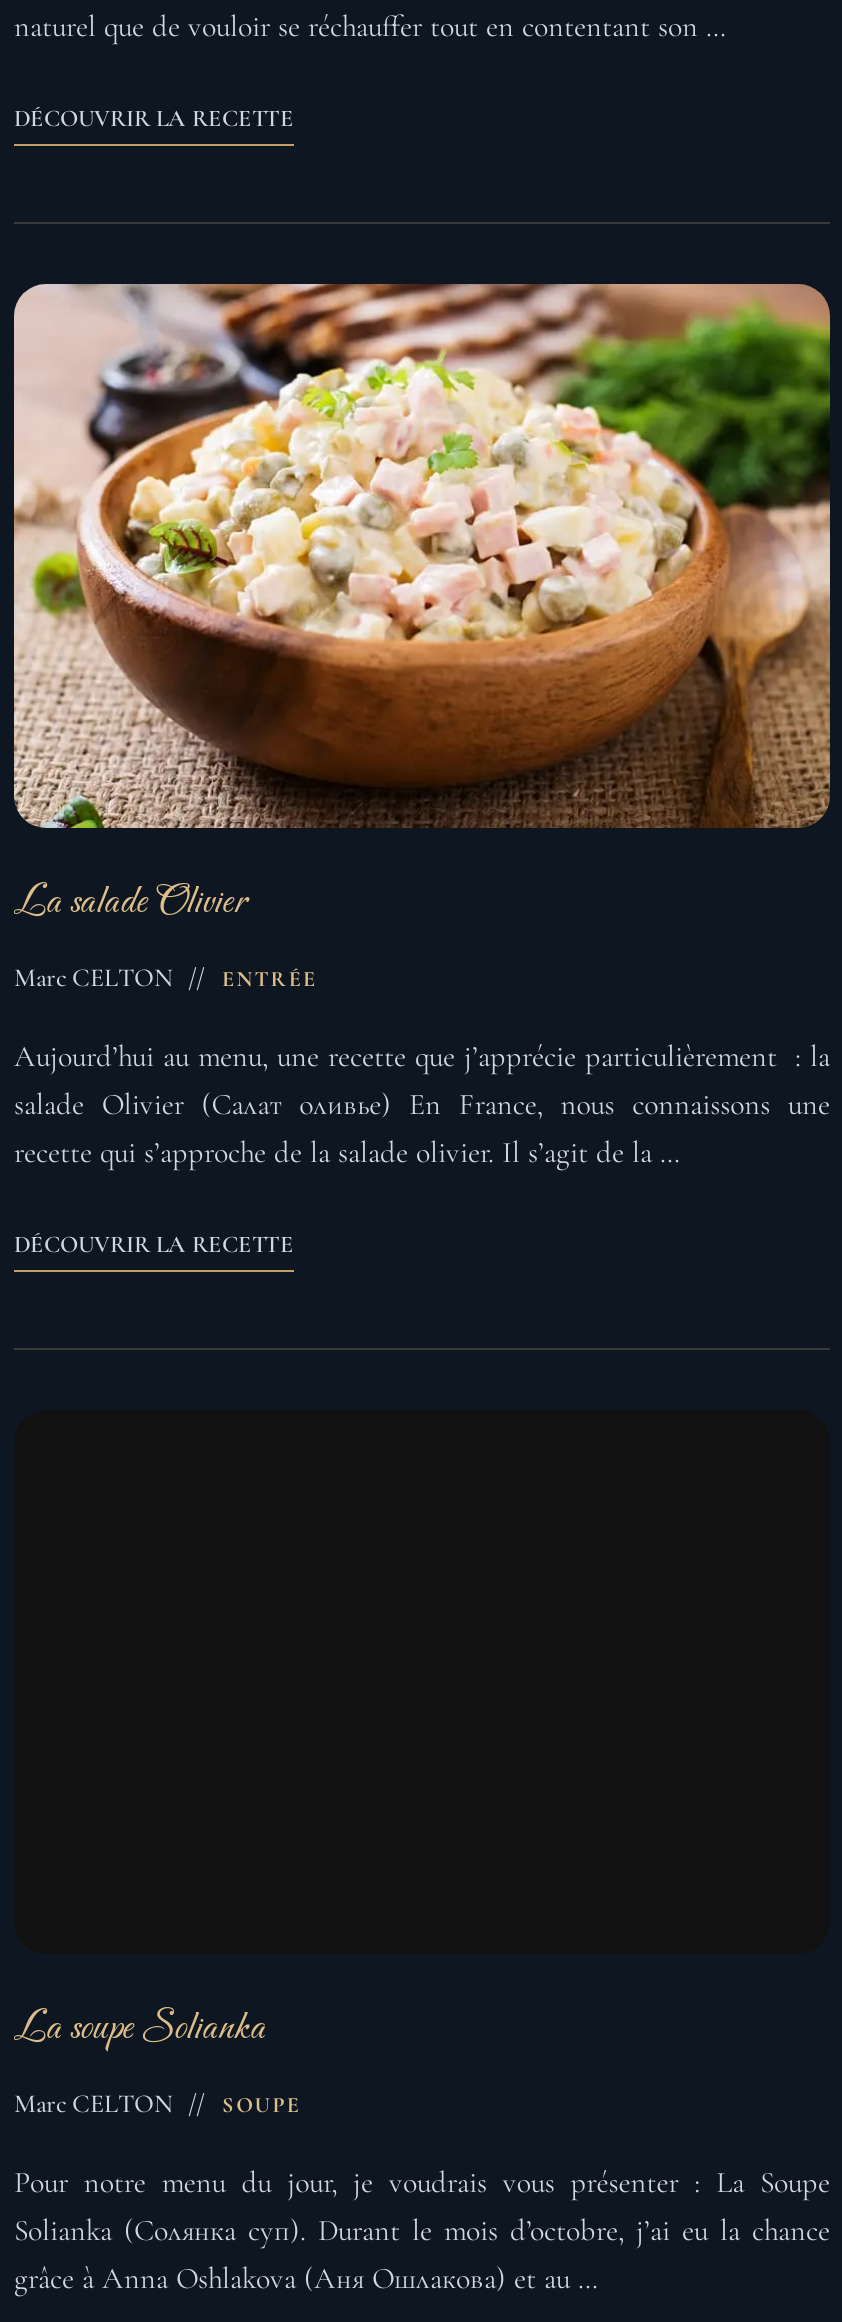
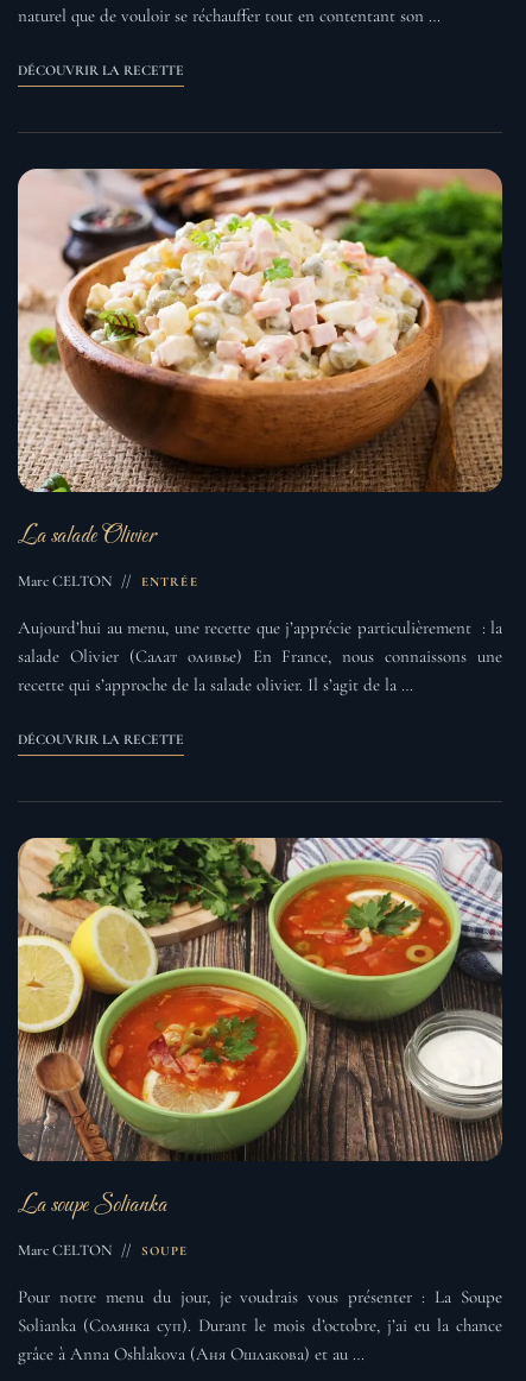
+ [image]
